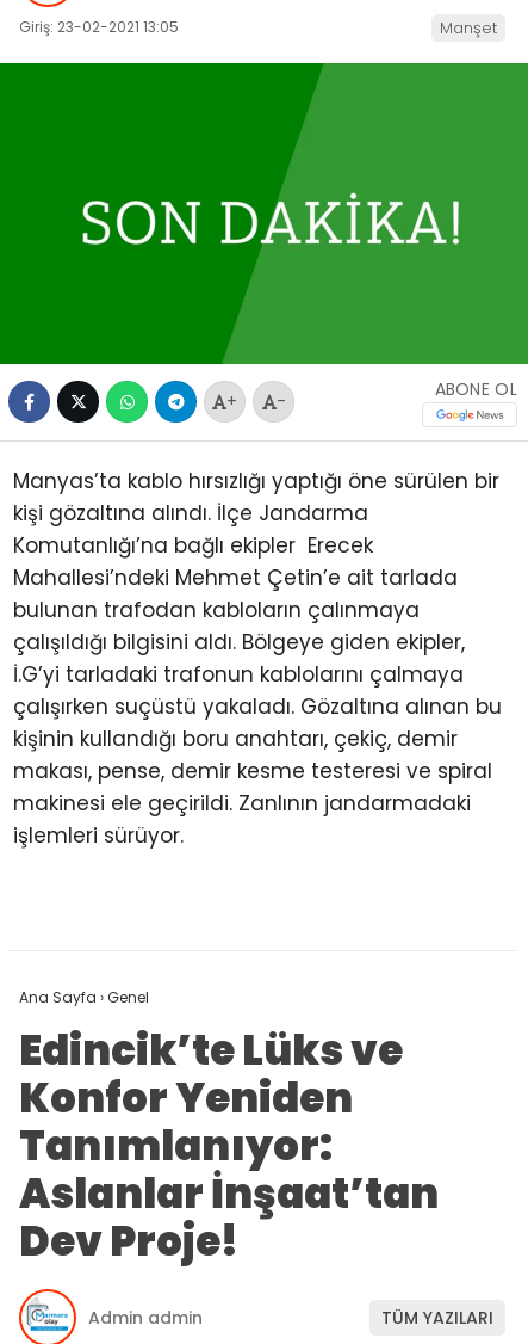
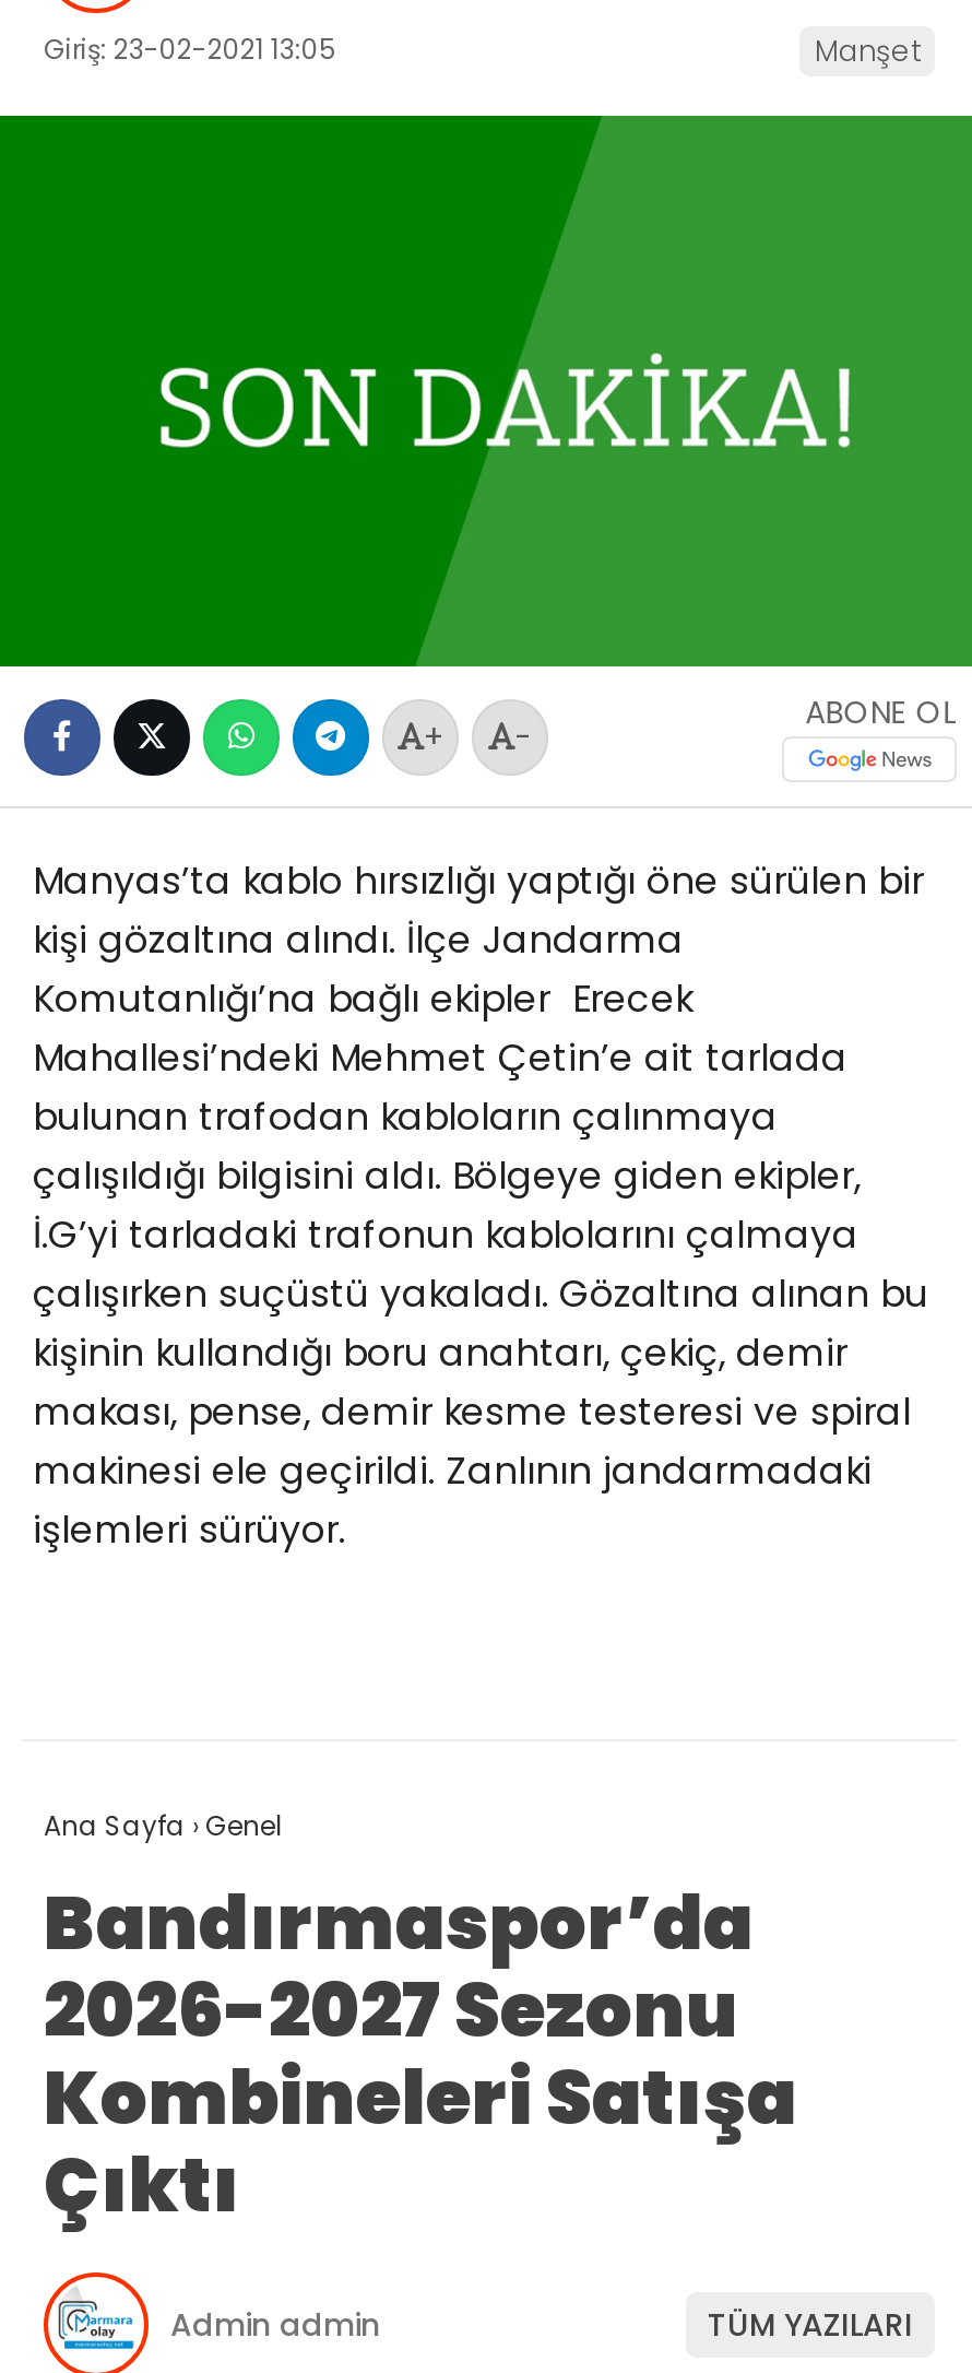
- Edincik’te Lüks ve
- Konfor Yeniden
- Tanımlanıyor:
- Aslanlar İnşaat’tan
- Dev Proje!
+ Bandırmaspor’da
+ 2026-2027 Sezonu
+ Kombineleri Satışa
+ Çıktı
